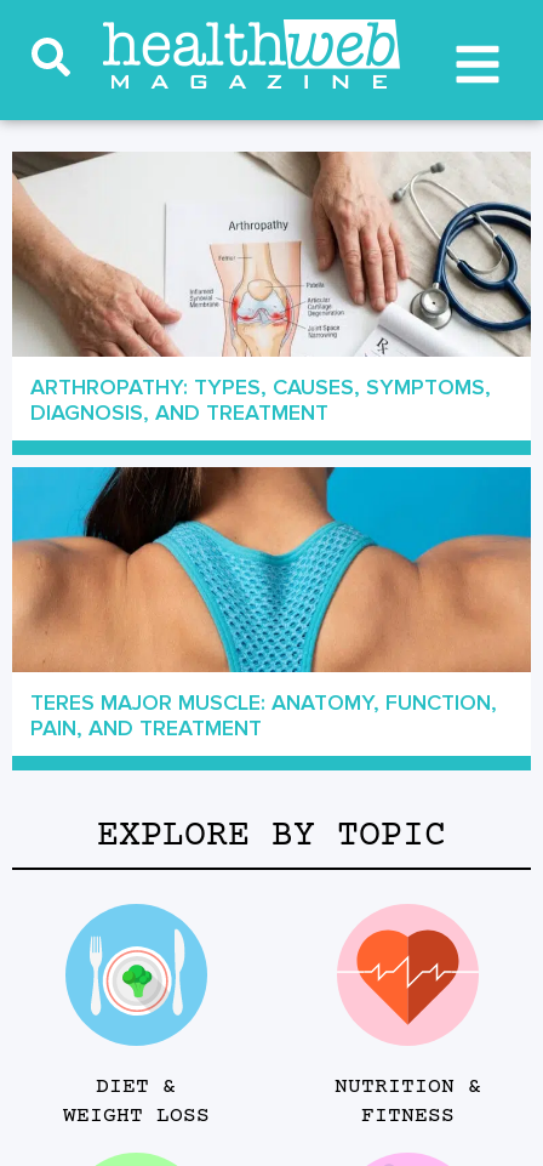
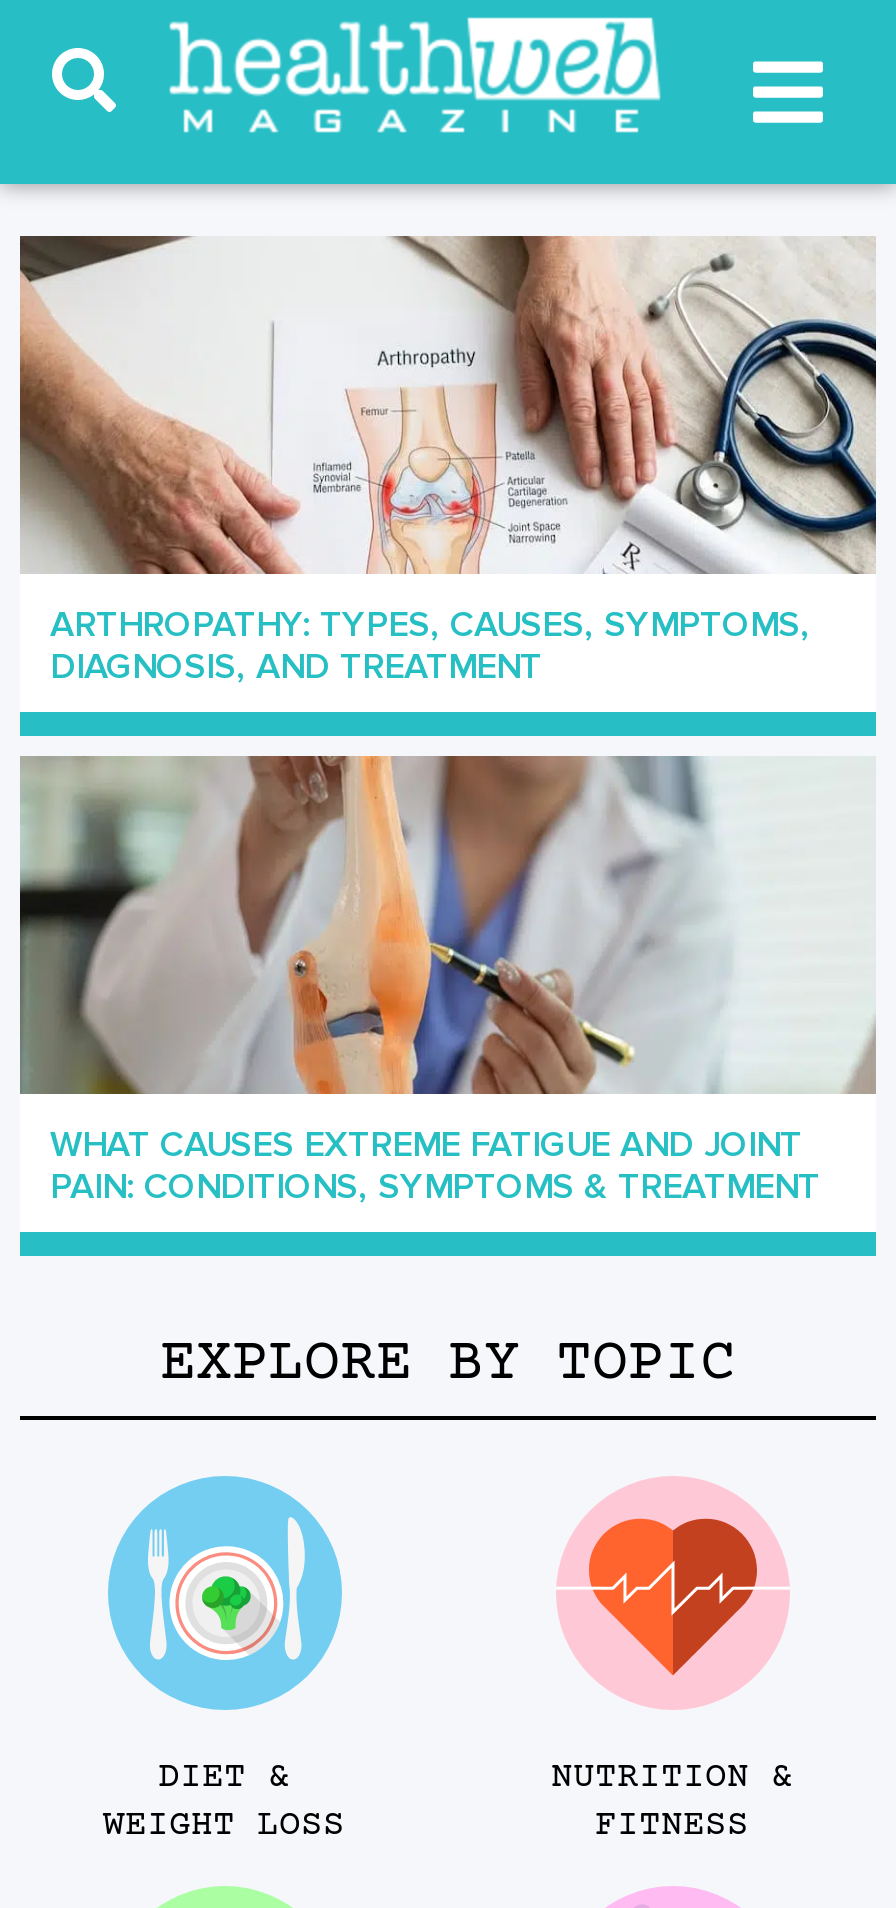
- [image]
- TERES MAJOR MUSCLE: ANATOMY, FUNCTION,
- PAIN, AND TREATMENT
+ [image]
+ WHAT CAUSES EXTREME FATIGUE AND JOINT
+ PAIN: CONDITIONS, SYMPTOMS & TREATMENT
